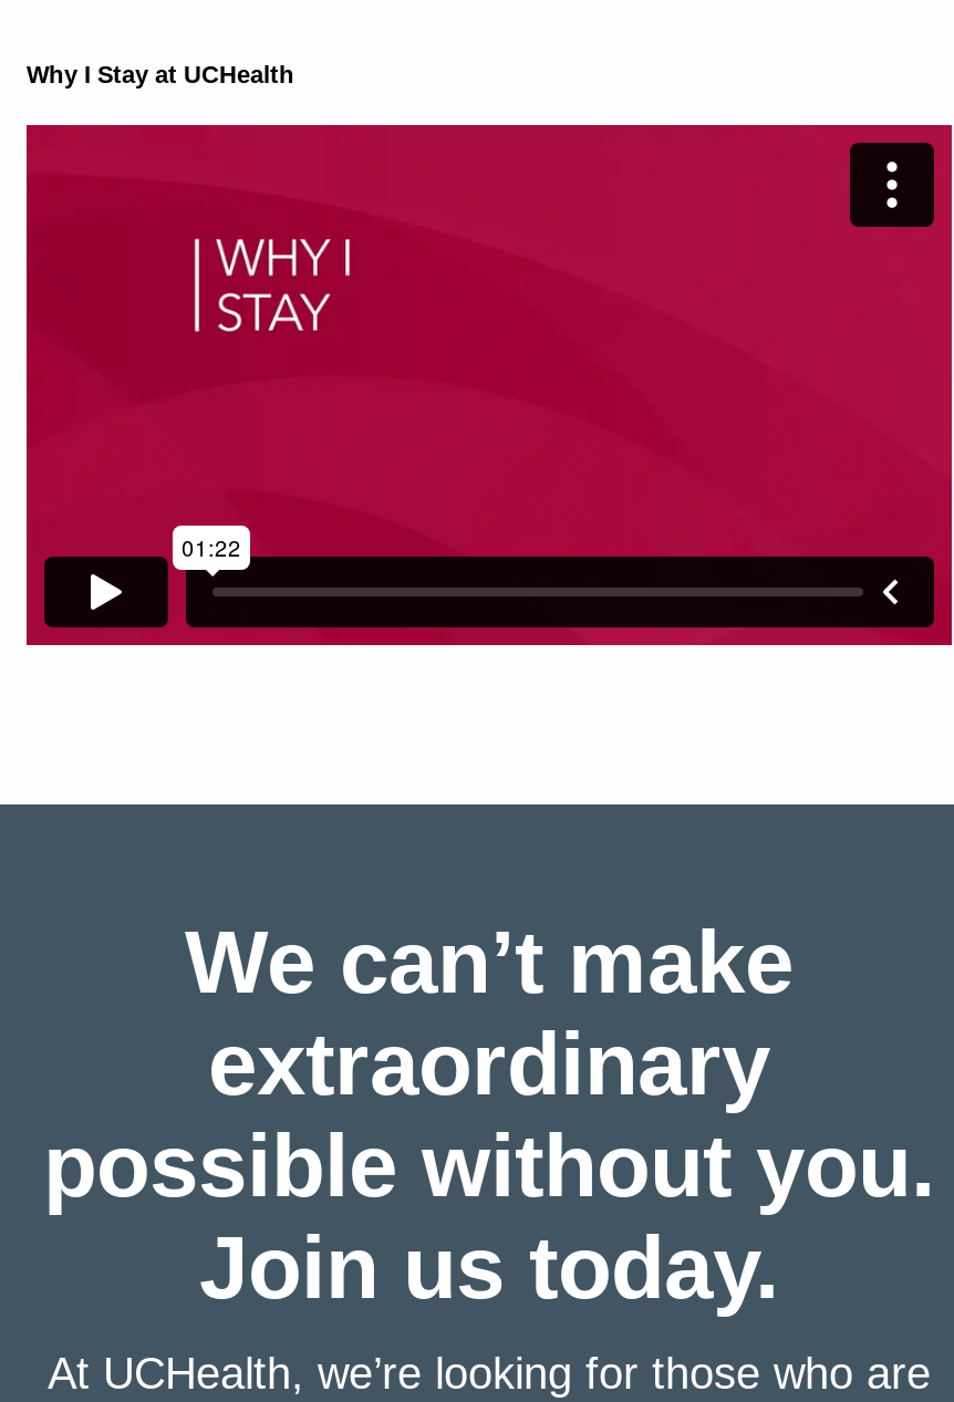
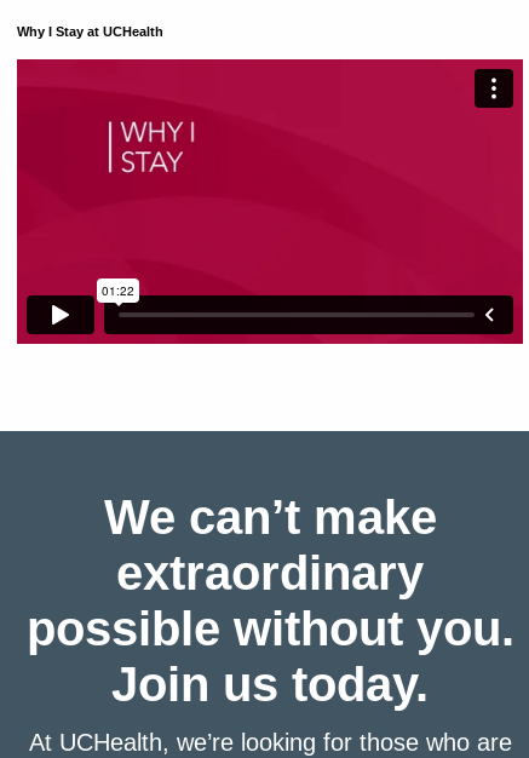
- [image]
+ [image]
